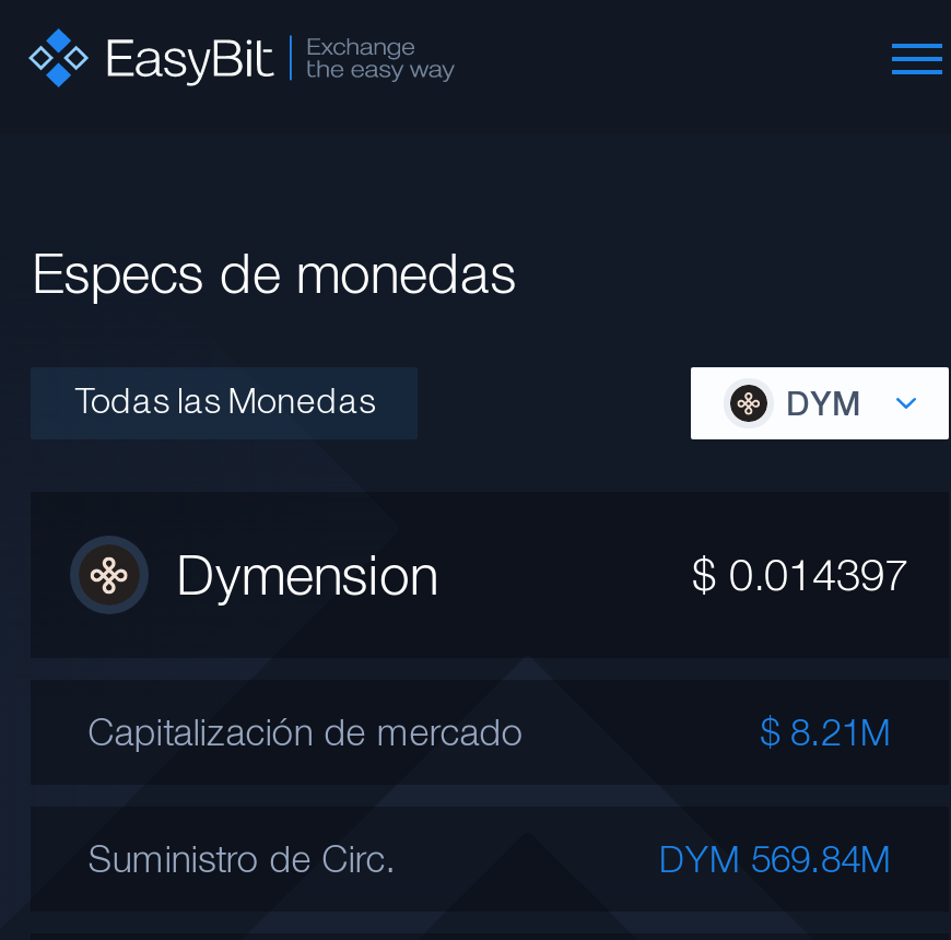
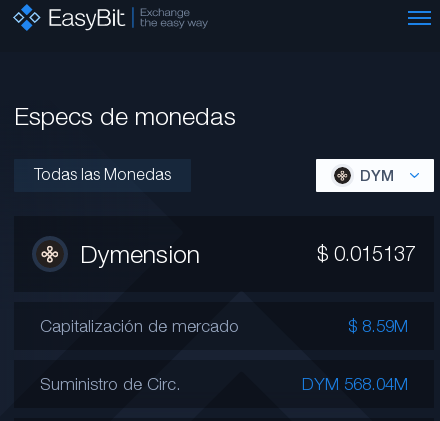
- $ 0.014397
+ $ 0.015137

- $ 8.21M
+ $ 8.59M

- DYM 569.84M
+ DYM 568.04M
